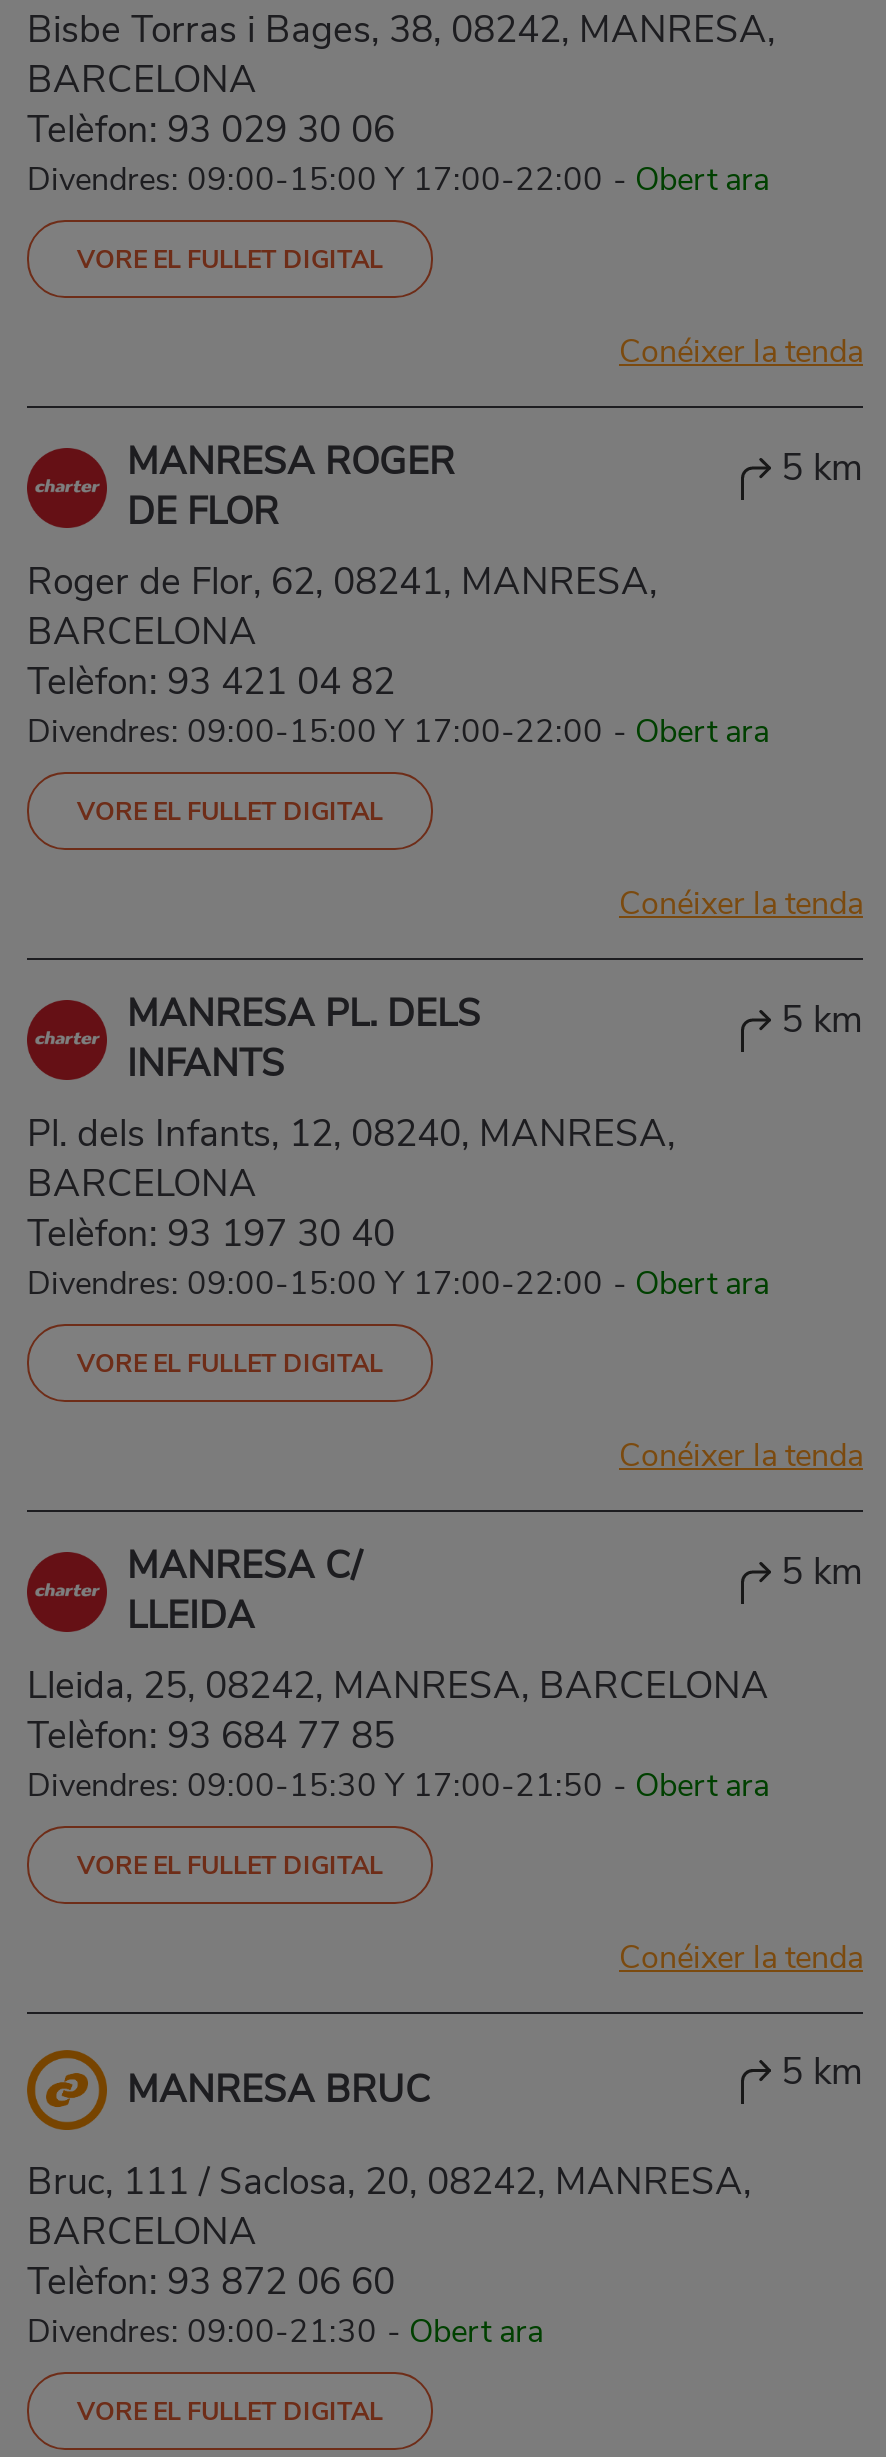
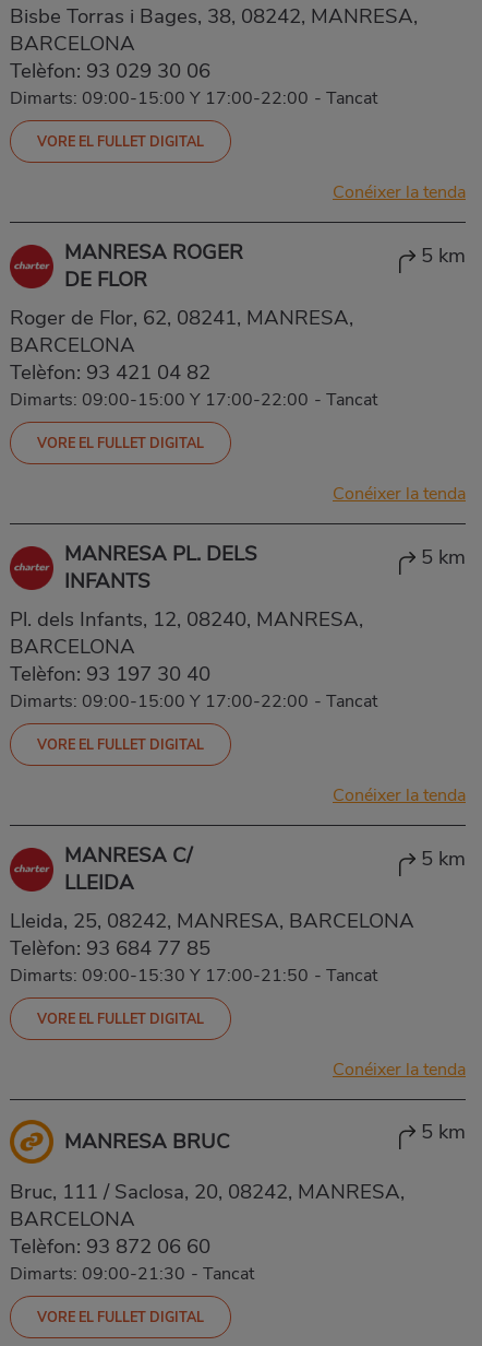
- Divendres: 09:00-15:00 Y 17:00-22:00 - Obert ara
+ Dimarts: 09:00-15:00 Y 17:00-22:00 - Tancat

- Divendres: 09:00-15:00 Y 17:00-22:00 - Obert ara
+ Dimarts: 09:00-15:00 Y 17:00-22:00 - Tancat

- Divendres: 09:00-15:00 Y 17:00-22:00 - Obert ara
+ Dimarts: 09:00-15:00 Y 17:00-22:00 - Tancat

- Divendres: 09:00-15:30 Y 17:00-21:50 - Obert ara
+ Dimarts: 09:00-15:30 Y 17:00-21:50 - Tancat

- Divendres: 09:00-21:30 - Obert ara
+ Dimarts: 09:00-21:30 - Tancat
